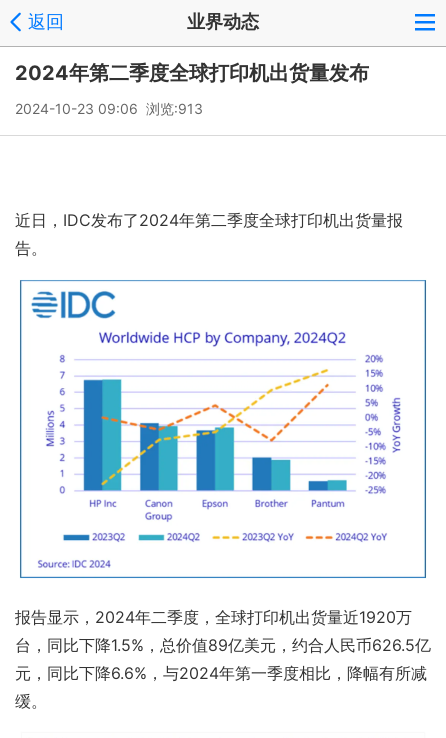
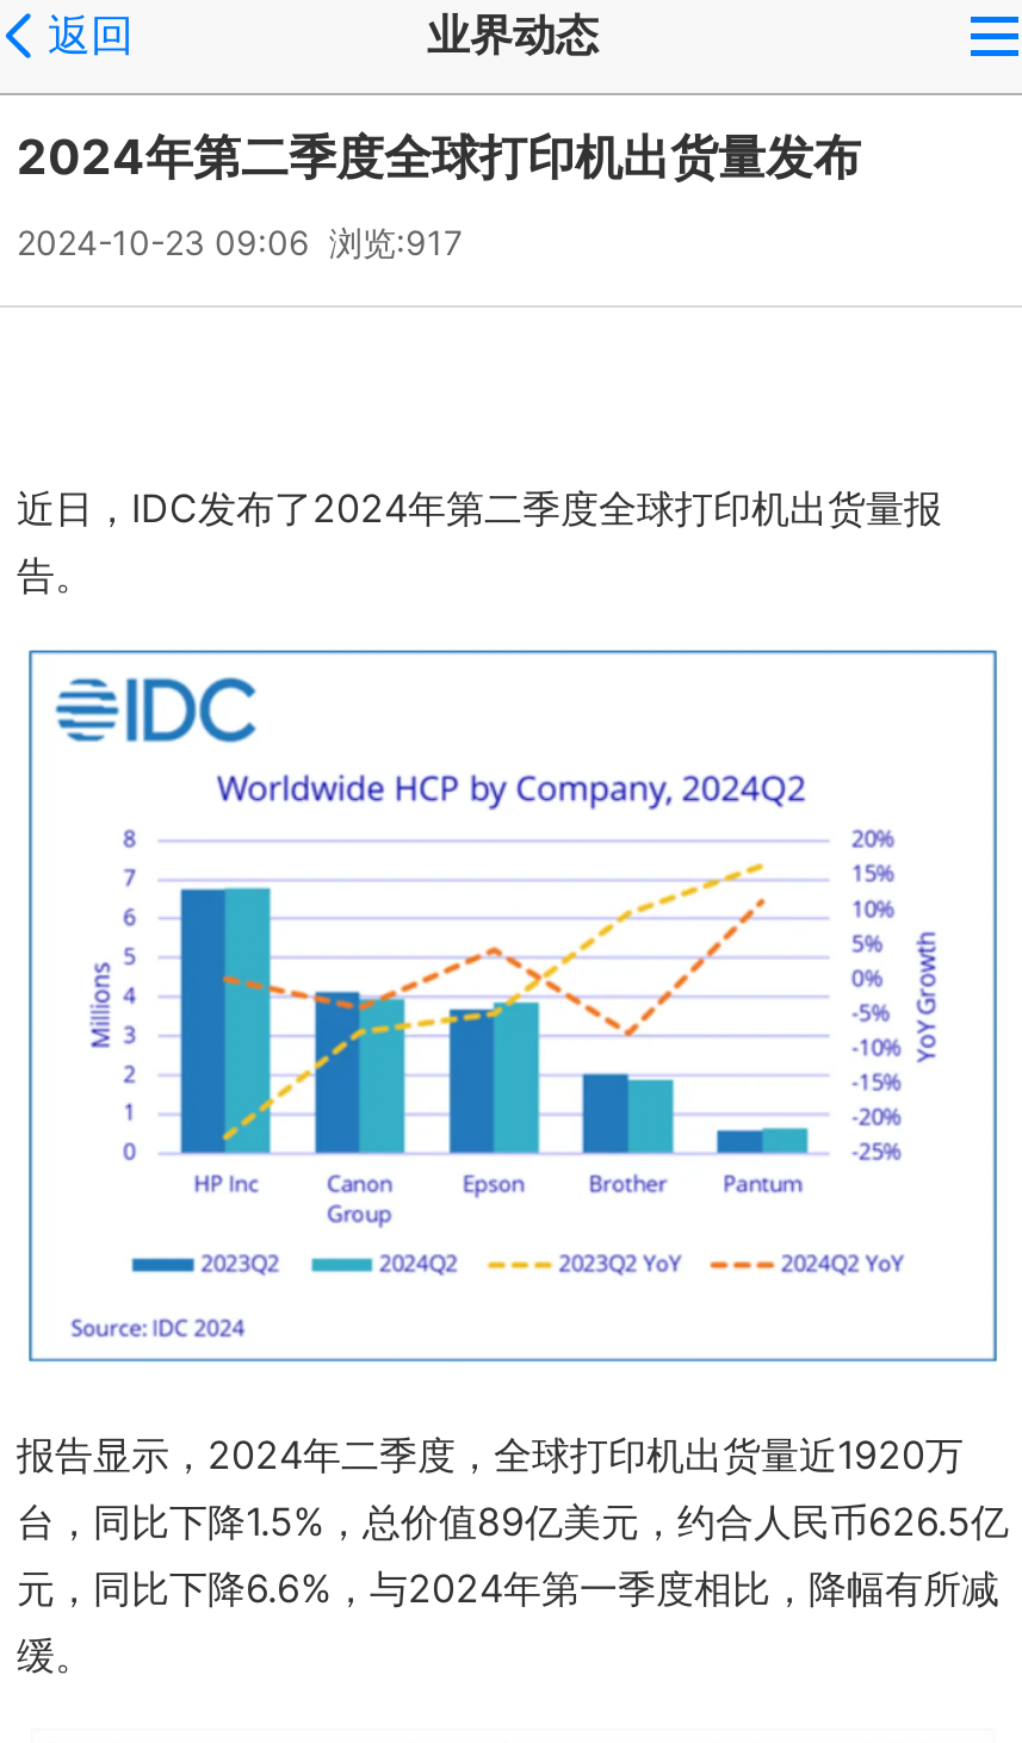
- 2024-10-23 09:06 浏览:913
+ 2024-10-23 09:06 浏览:917
